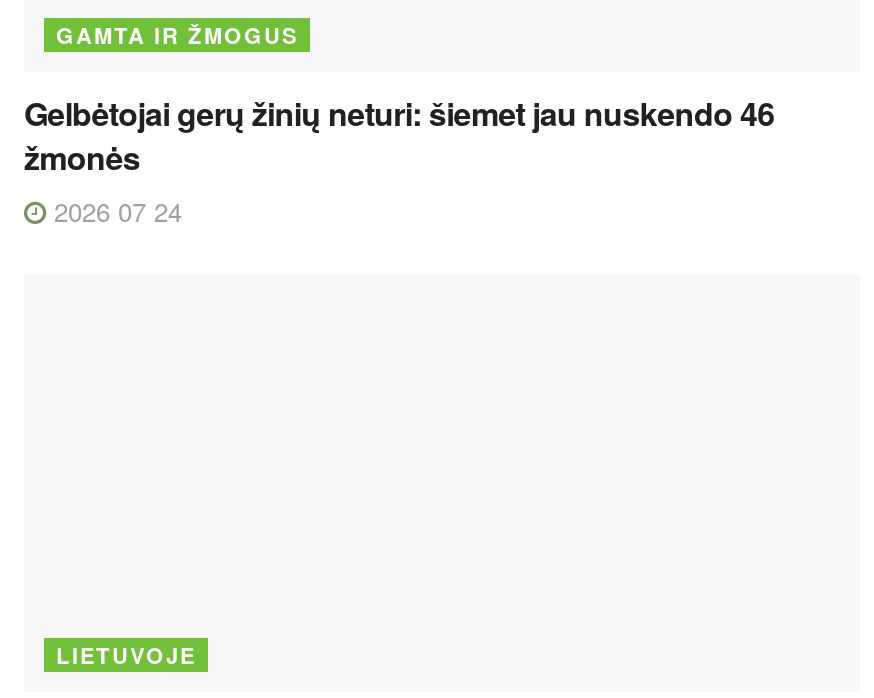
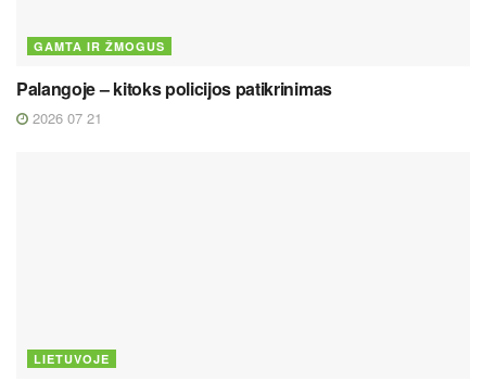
- Gelbėtojai gerų žinių neturi: šiemet jau nuskendo 46
- žmonės
- 2026 07 24
+ Palangoje – kitoks policijos patikrinimas
+ 2026 07 21
